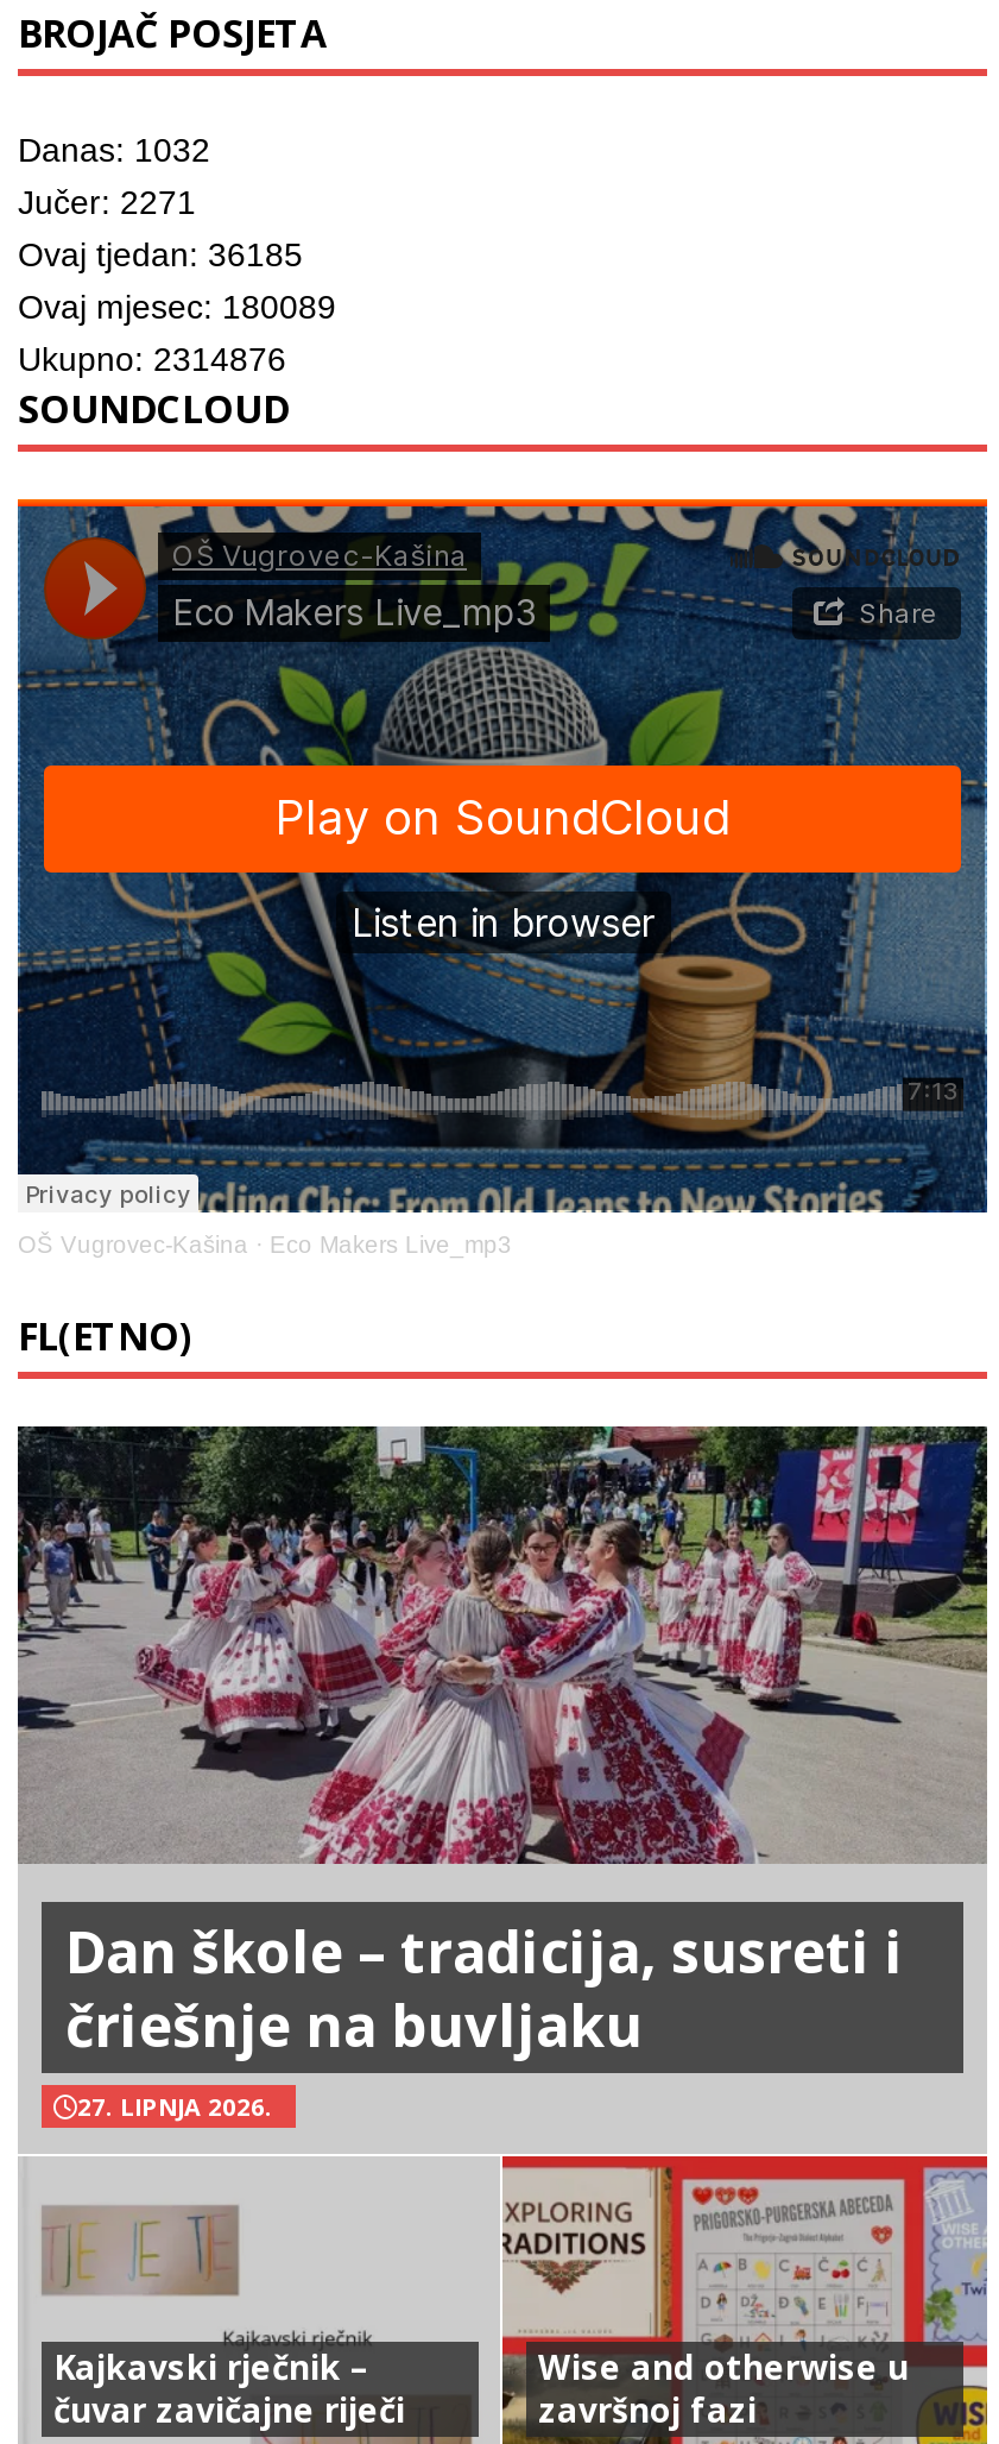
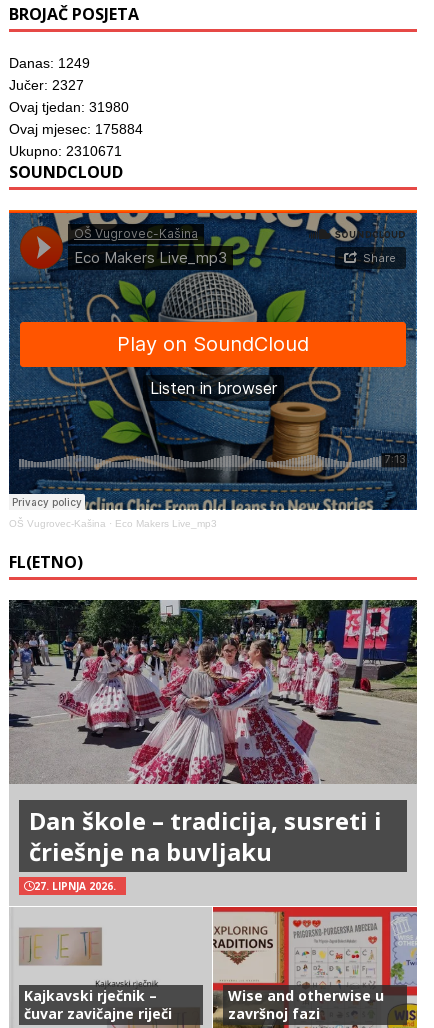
- Danas: 1032
+ Danas: 1249

- Jučer: 2271
+ Jučer: 2327

- Ovaj tjedan: 36185
+ Ovaj tjedan: 31980

- Ovaj mjesec: 180089
+ Ovaj mjesec: 175884

- Ukupno: 2314876
+ Ukupno: 2310671
